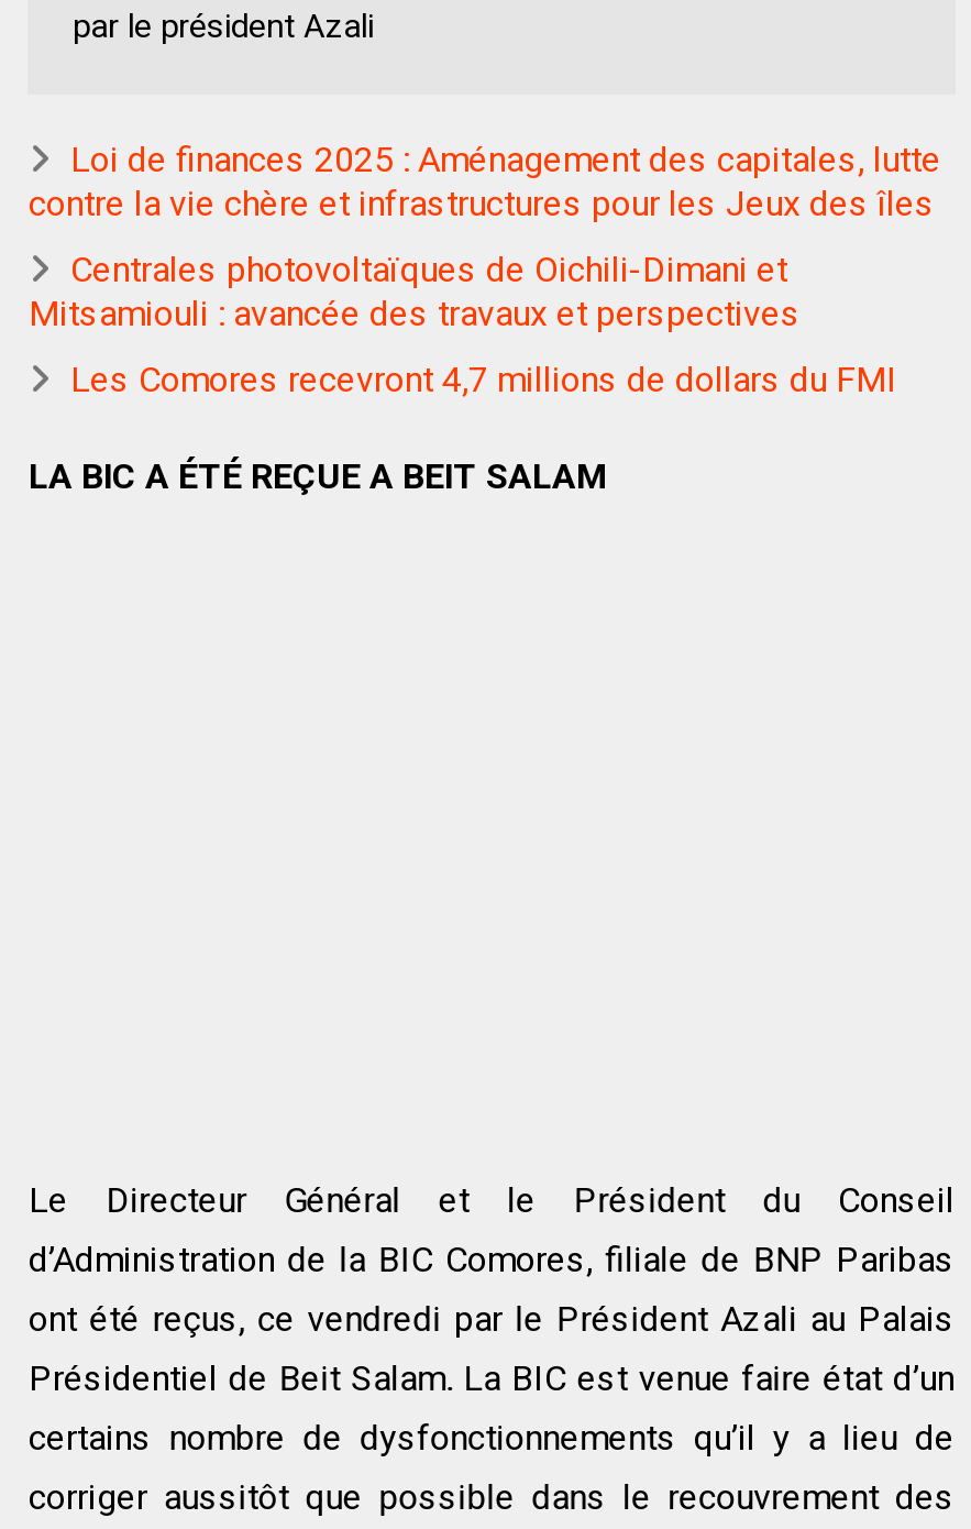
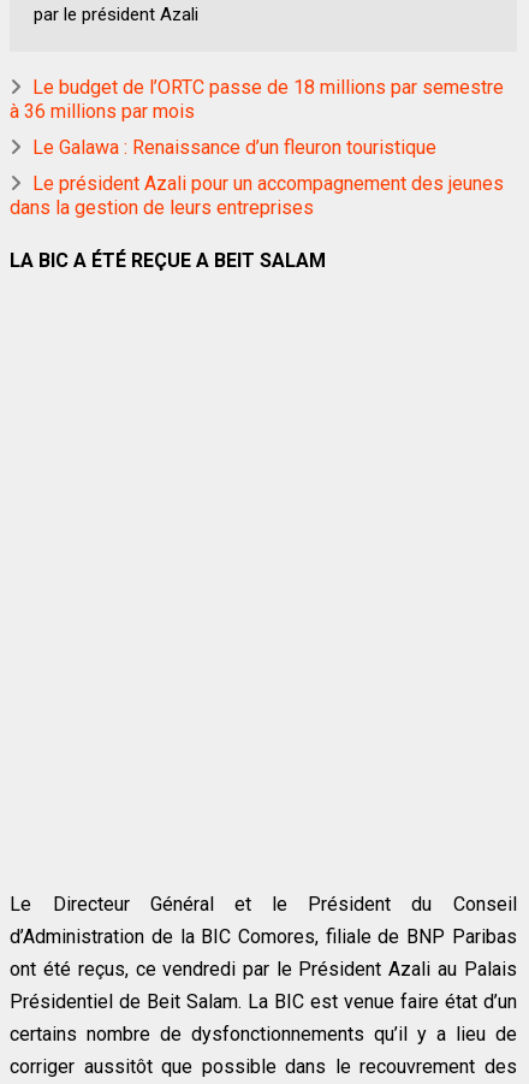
- Loi de finances 2025 : Aménagement des capitales, lutte
- contre la vie chère et infrastructures pour les Jeux des îles
+ Le budget de l’ORTC passe de 18 millions par semestre
+ à 36 millions par mois

- Centrales photovoltaïques de Oichili-Dimani et
- Mitsamiouli : avancée des travaux et perspectives
+ Le Galawa : Renaissance d’un fleuron touristique

- Les Comores recevront 4,7 millions de dollars du FMI
+ Le président Azali pour un accompagnement des jeunes
+ dans la gestion de leurs entreprises
